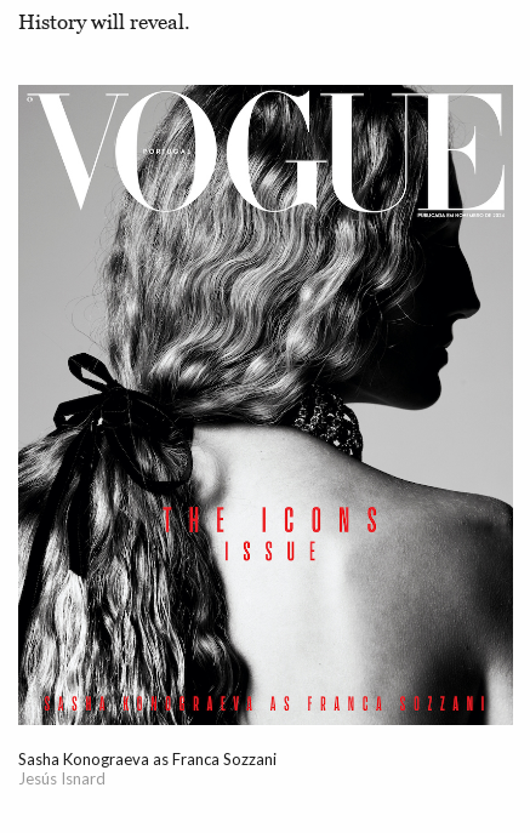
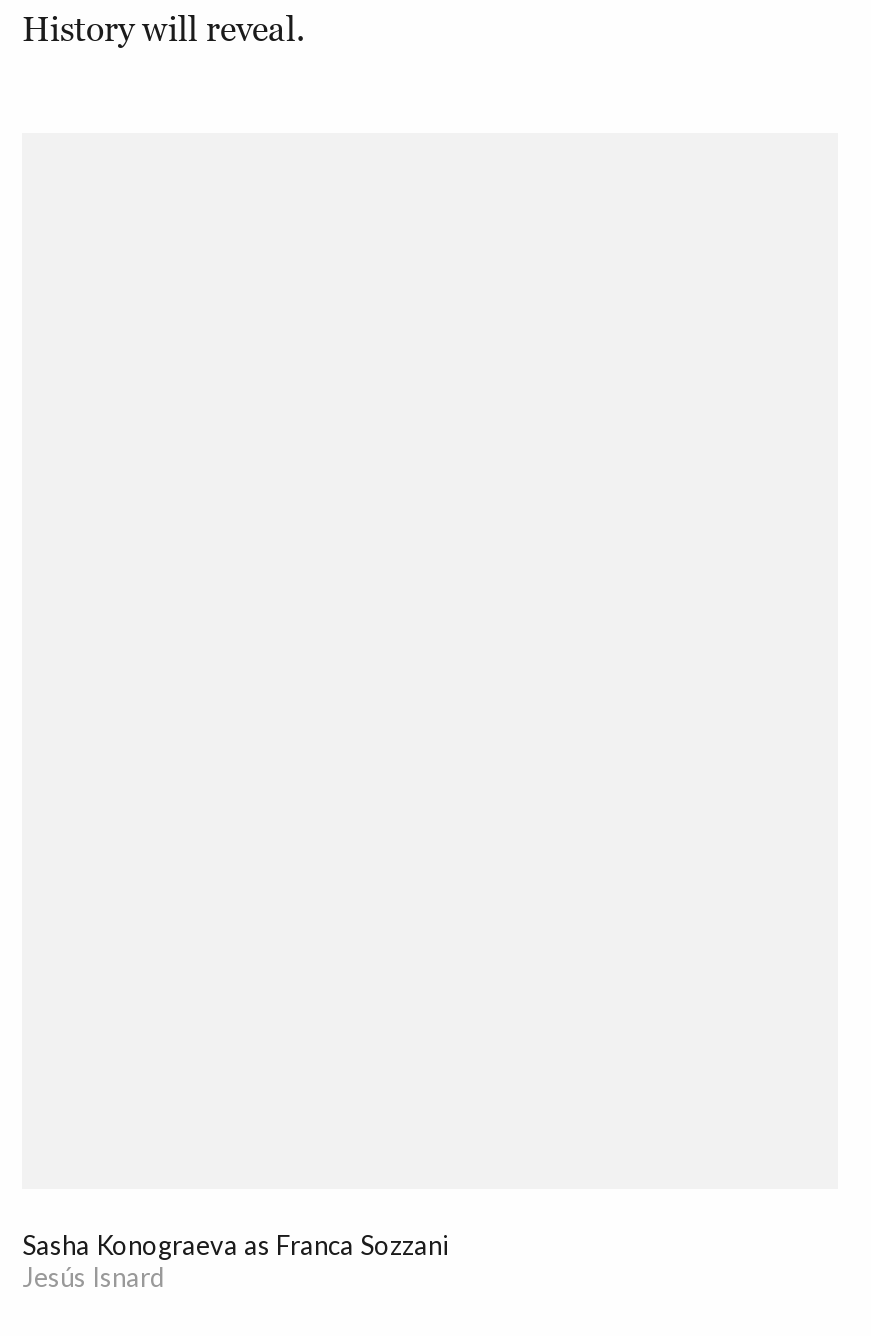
- [image]
